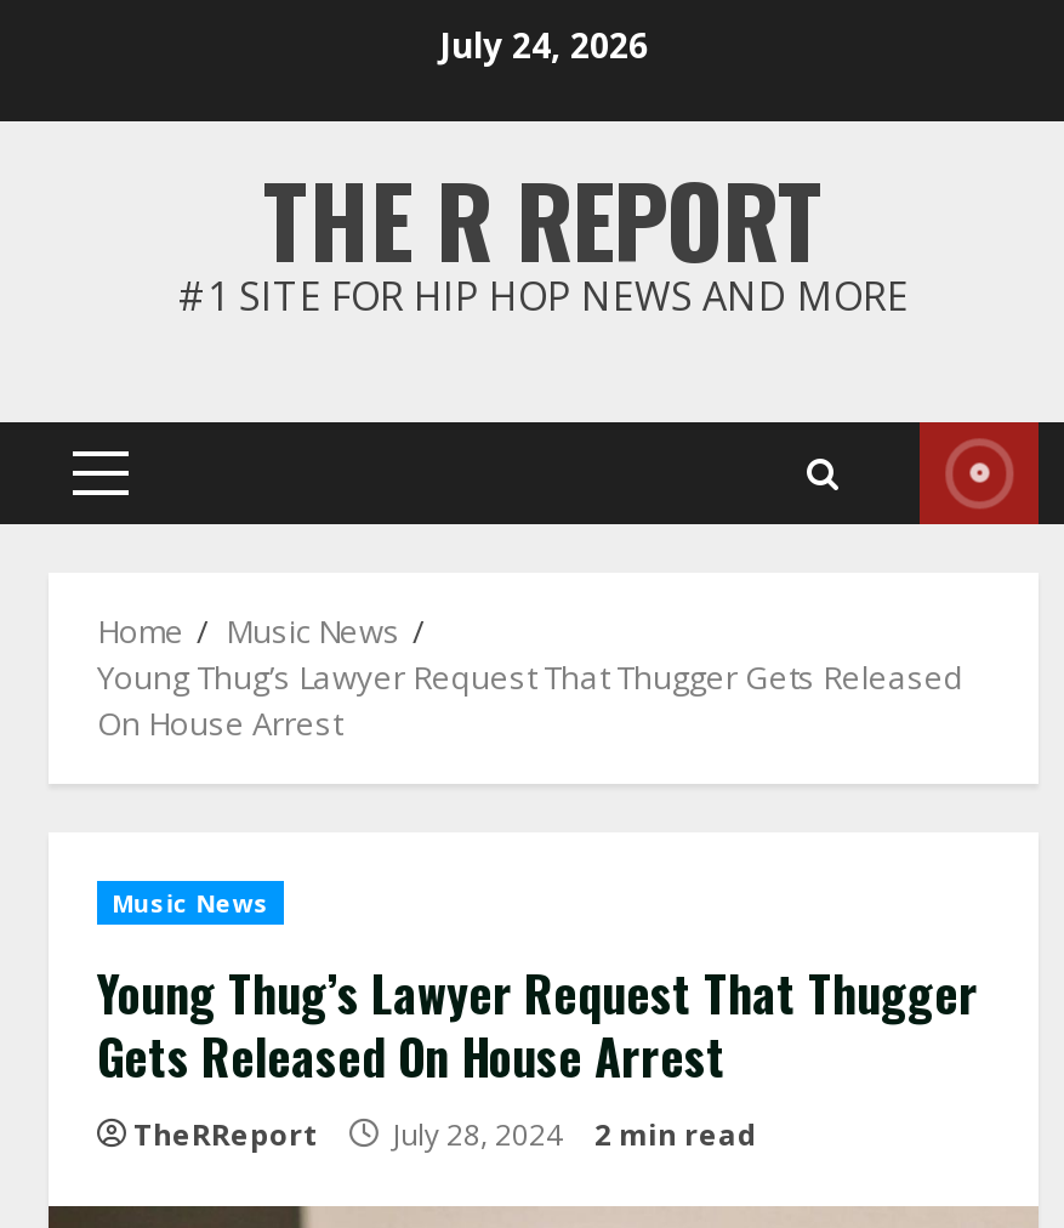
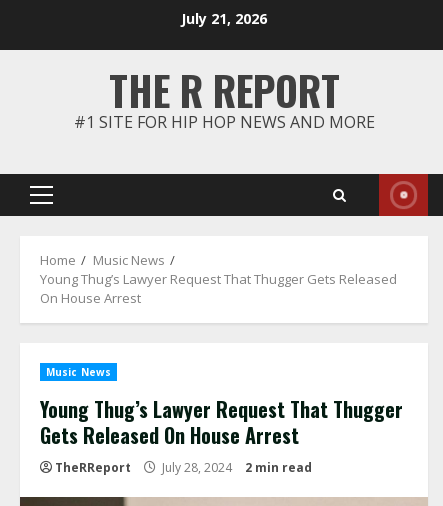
- July 24, 2026
+ July 21, 2026
